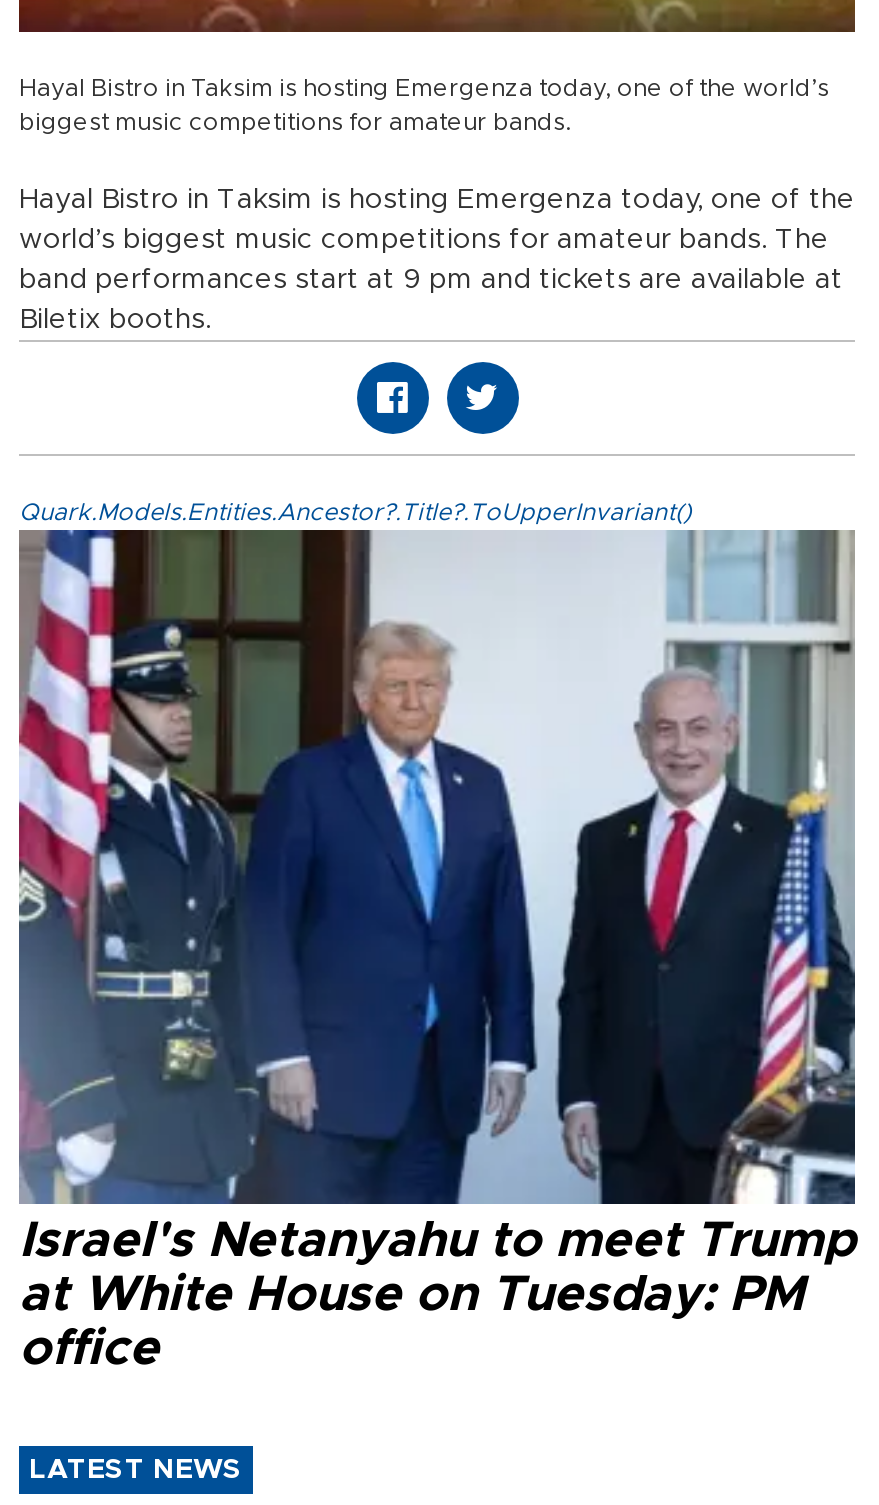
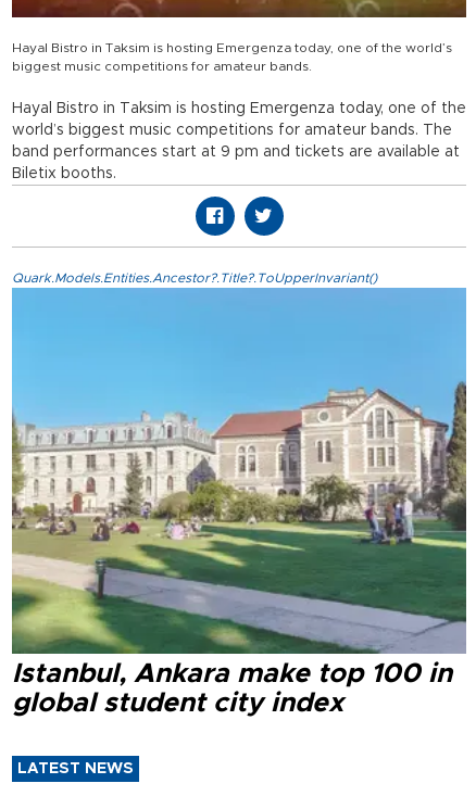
- [image]
- Israel's Netanyahu to meet Trump
- at White House on Tuesday: PM
- office
+ [image]
+ Istanbul, Ankara make top 100 in
+ global student city index
